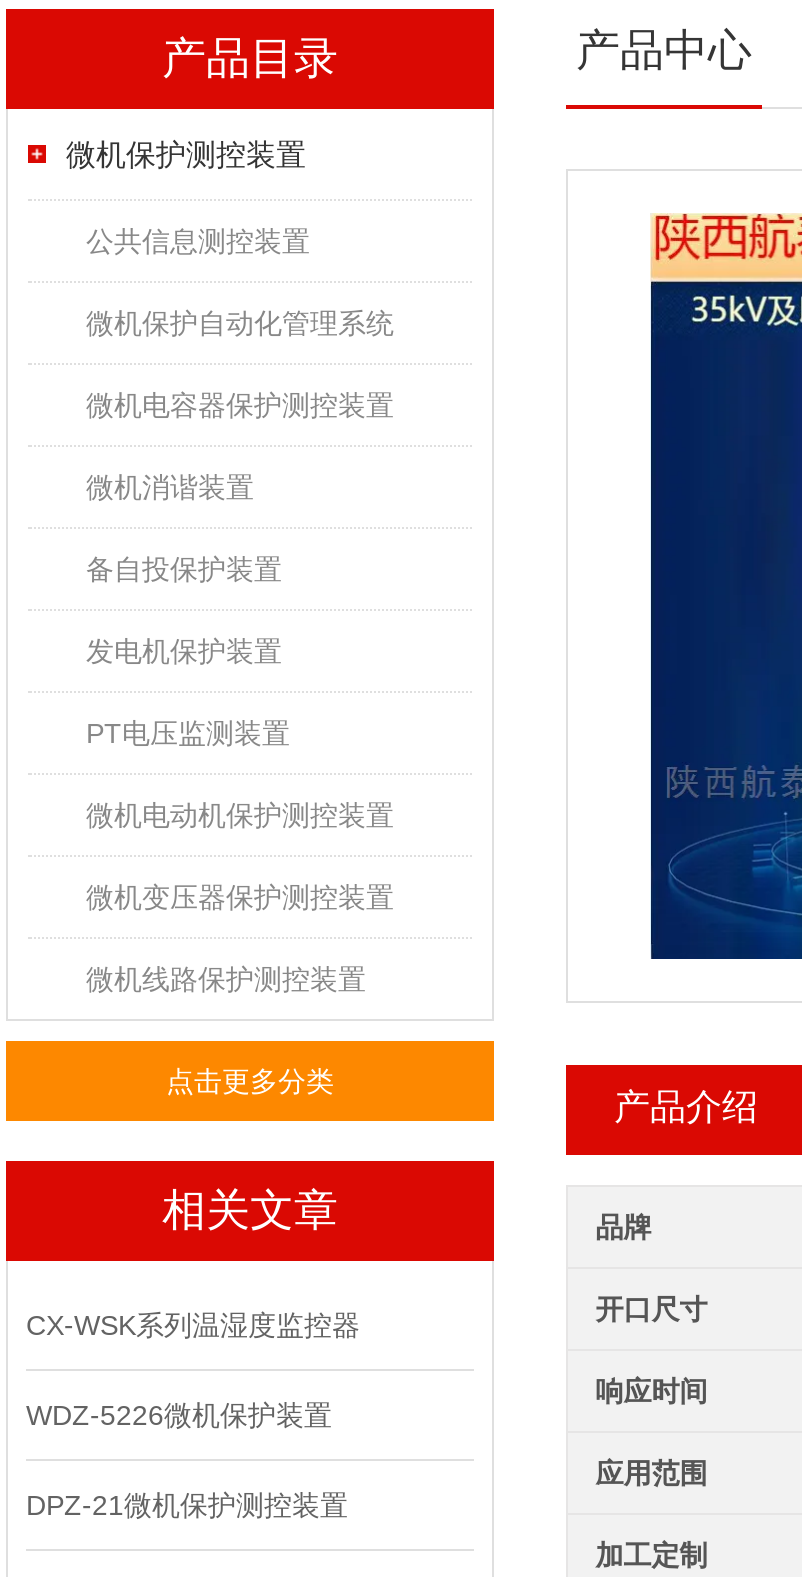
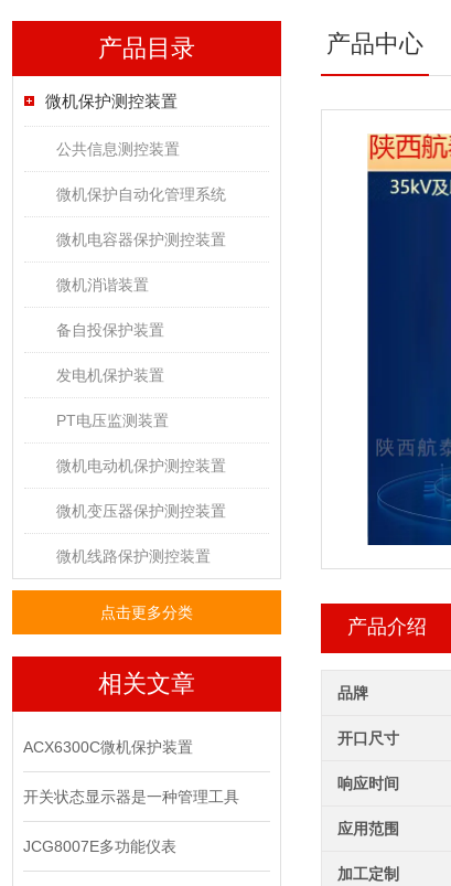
- CX-WSK系列温湿度监控器
+ ACX6300C微机保护装置

- WDZ-5226微机保护装置
+ 开关状态显示器是一种管理工具

- DPZ-21微机保护测控装置
+ JCG8007E多功能仪表
